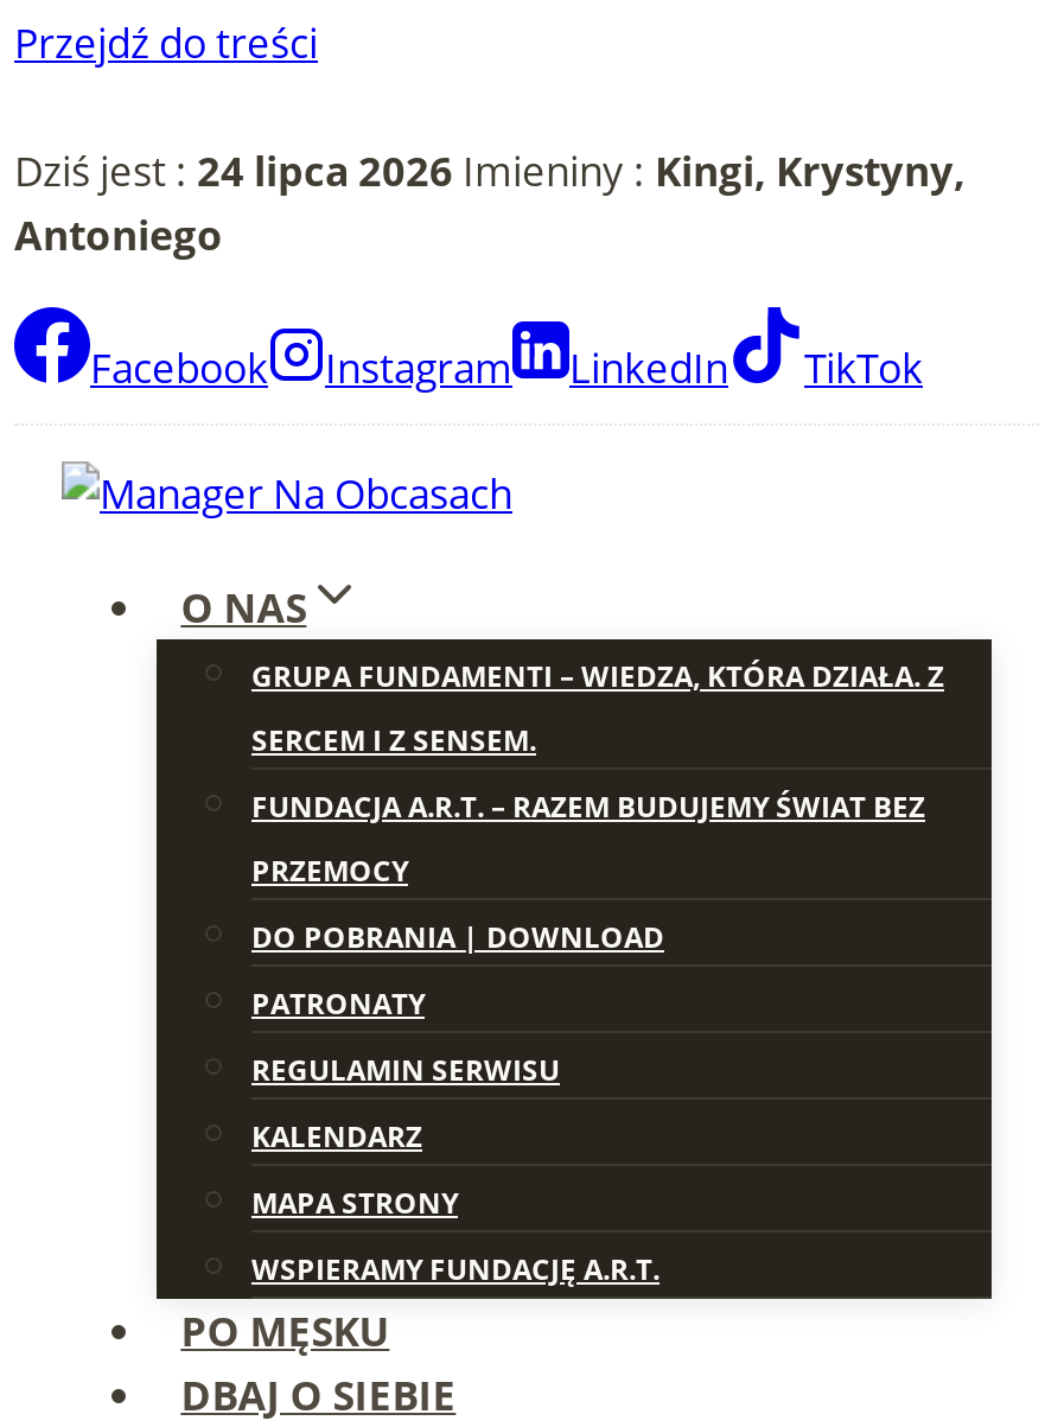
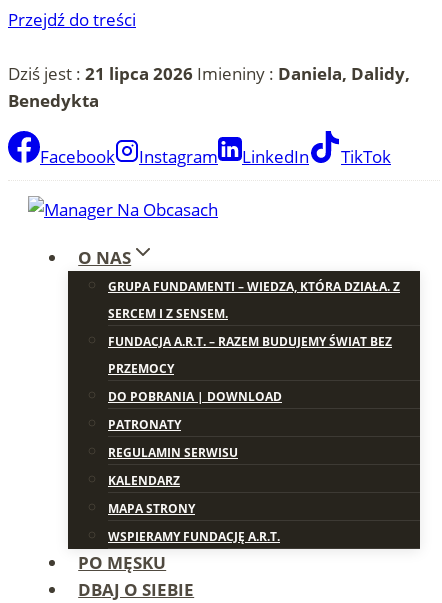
- Dziś jest : 24 lipca 2026 Imieniny : Kingi, Krystyny,
- Antoniego
+ Dziś jest : 21 lipca 2026 Imieniny : Daniela, Dalidy,
+ Benedykta
